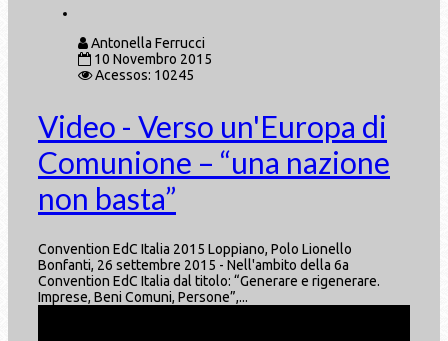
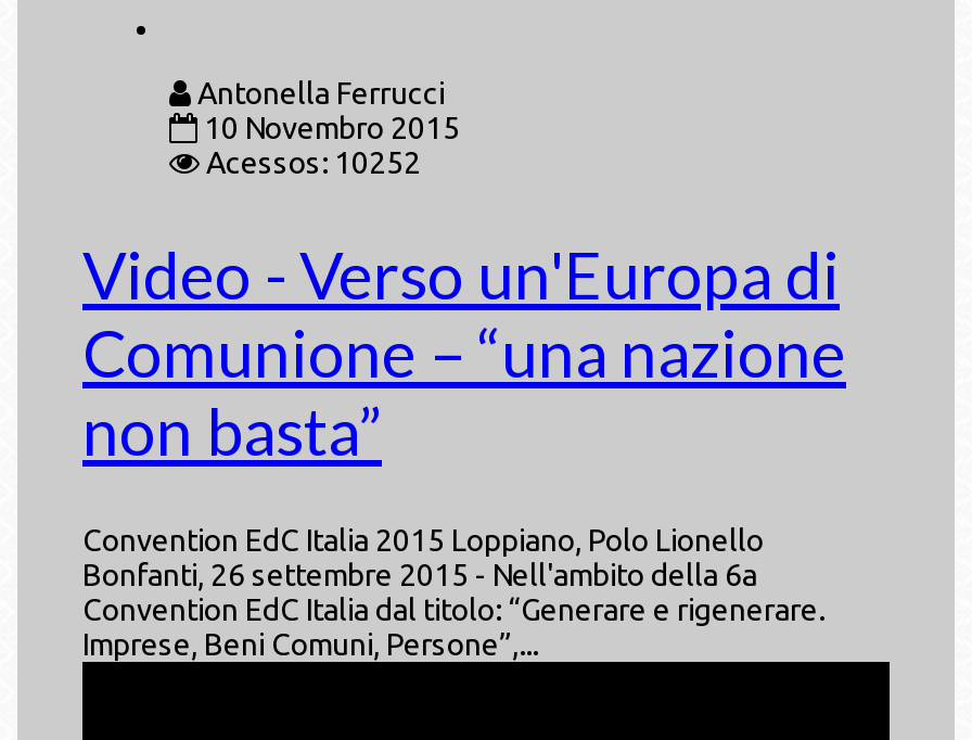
- Acessos: 10245
+ Acessos: 10252
